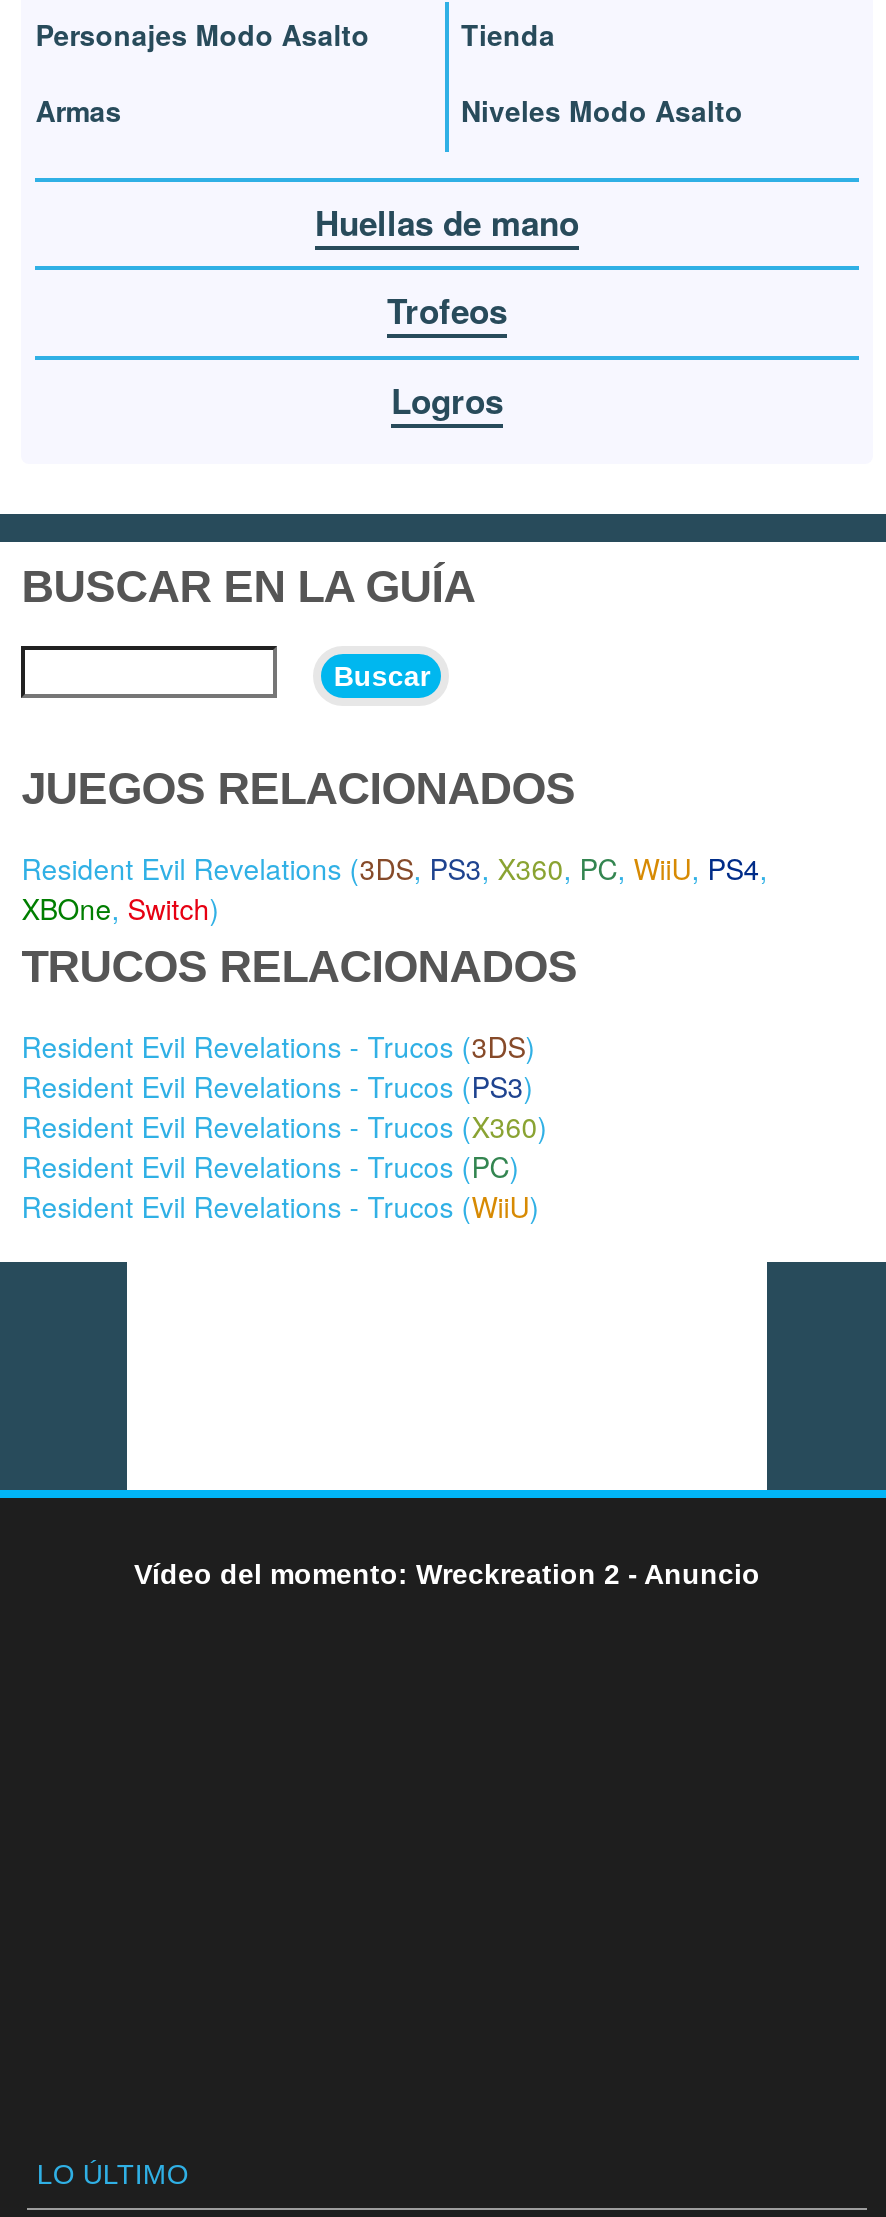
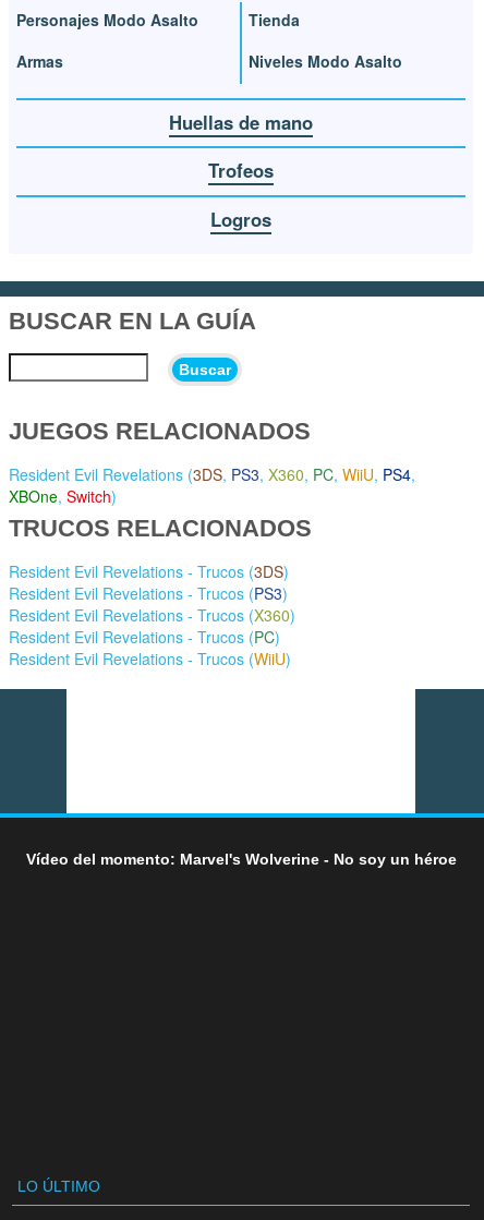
- Vídeo del momento: Wreckreation 2 - Anuncio
+ Vídeo del momento: Marvel's Wolverine - No soy un héroe
